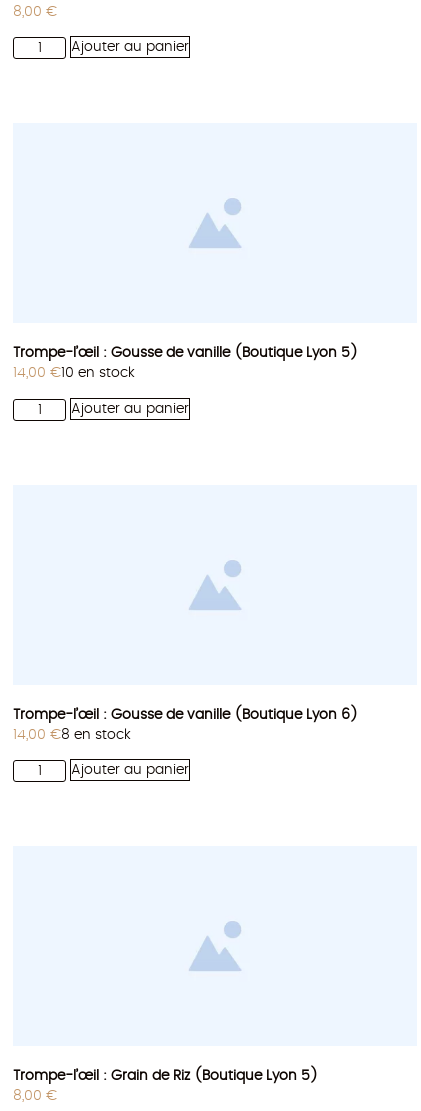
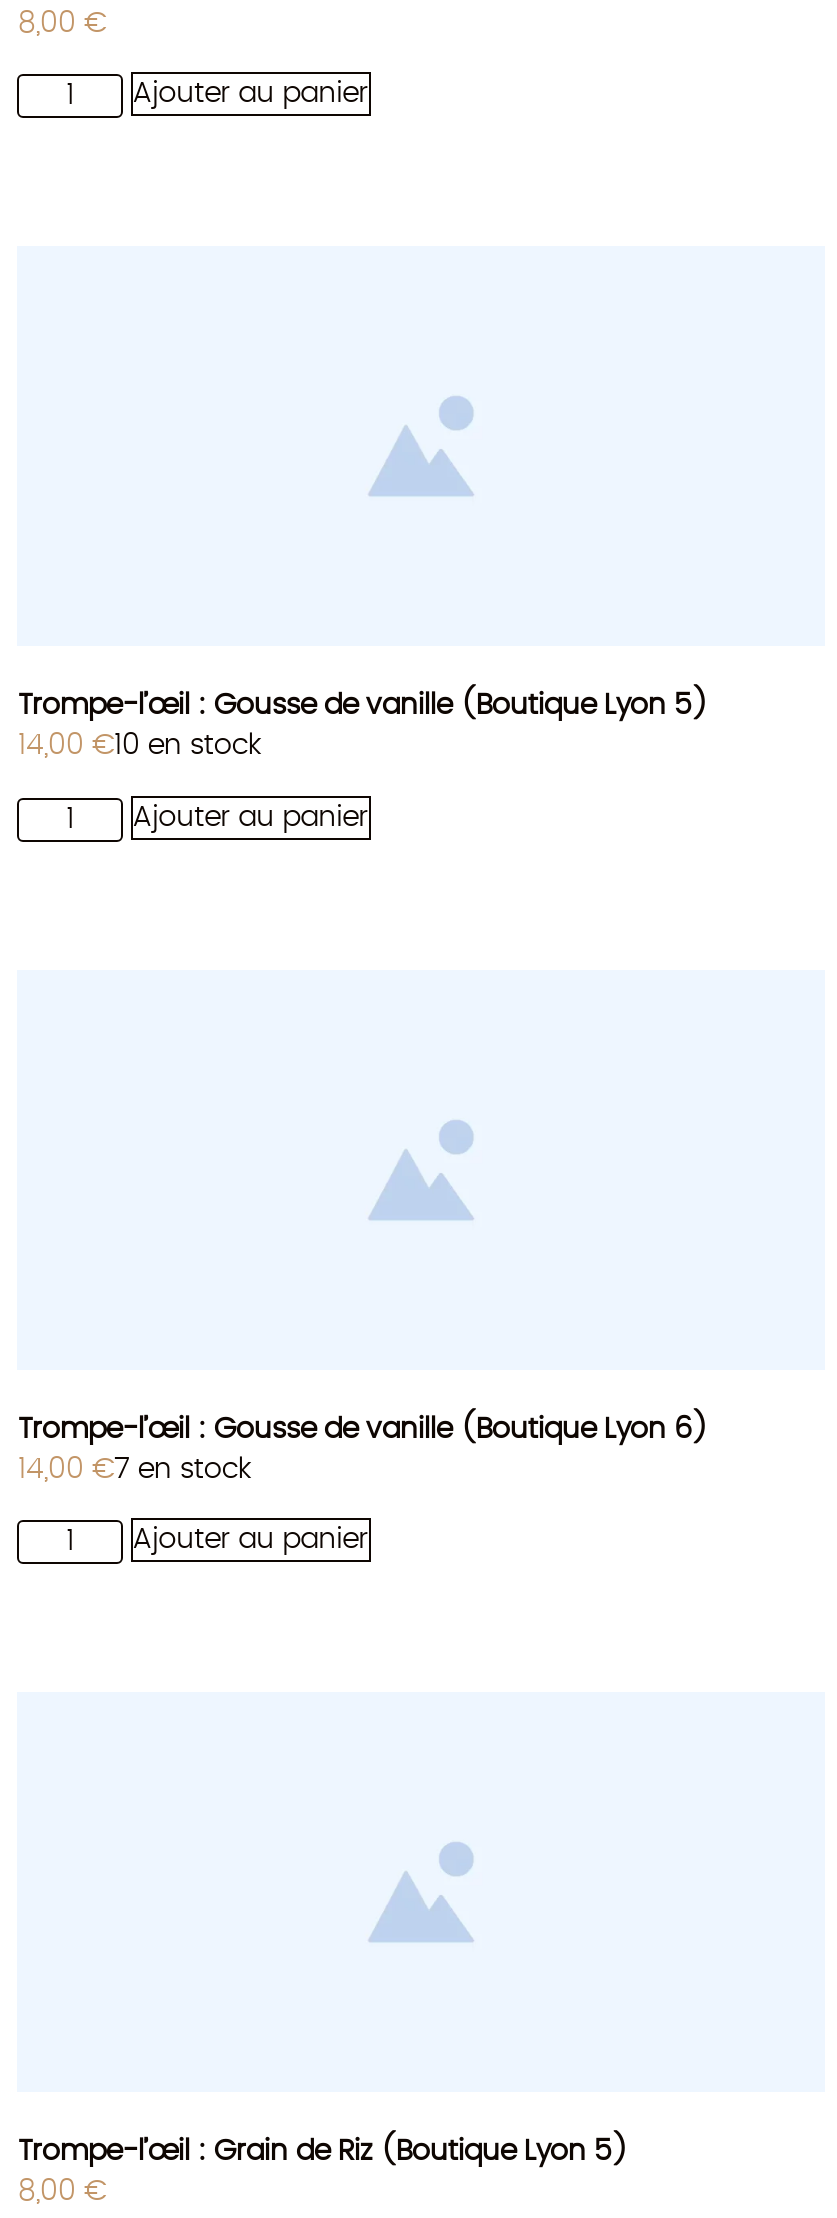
- 14,00 €8 en stock
+ 14,00 €7 en stock
